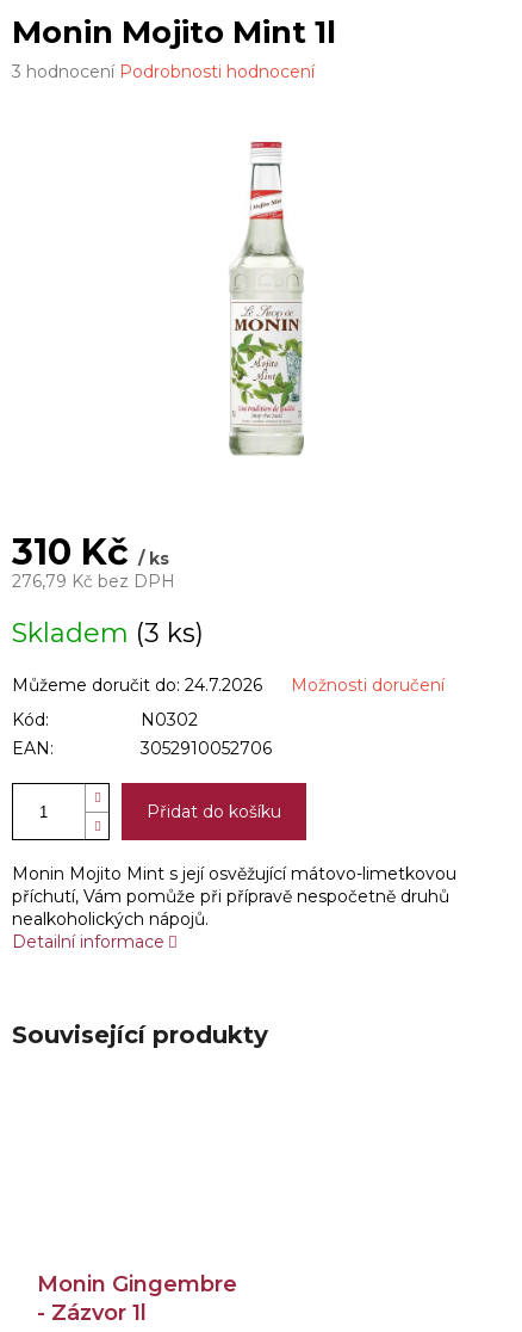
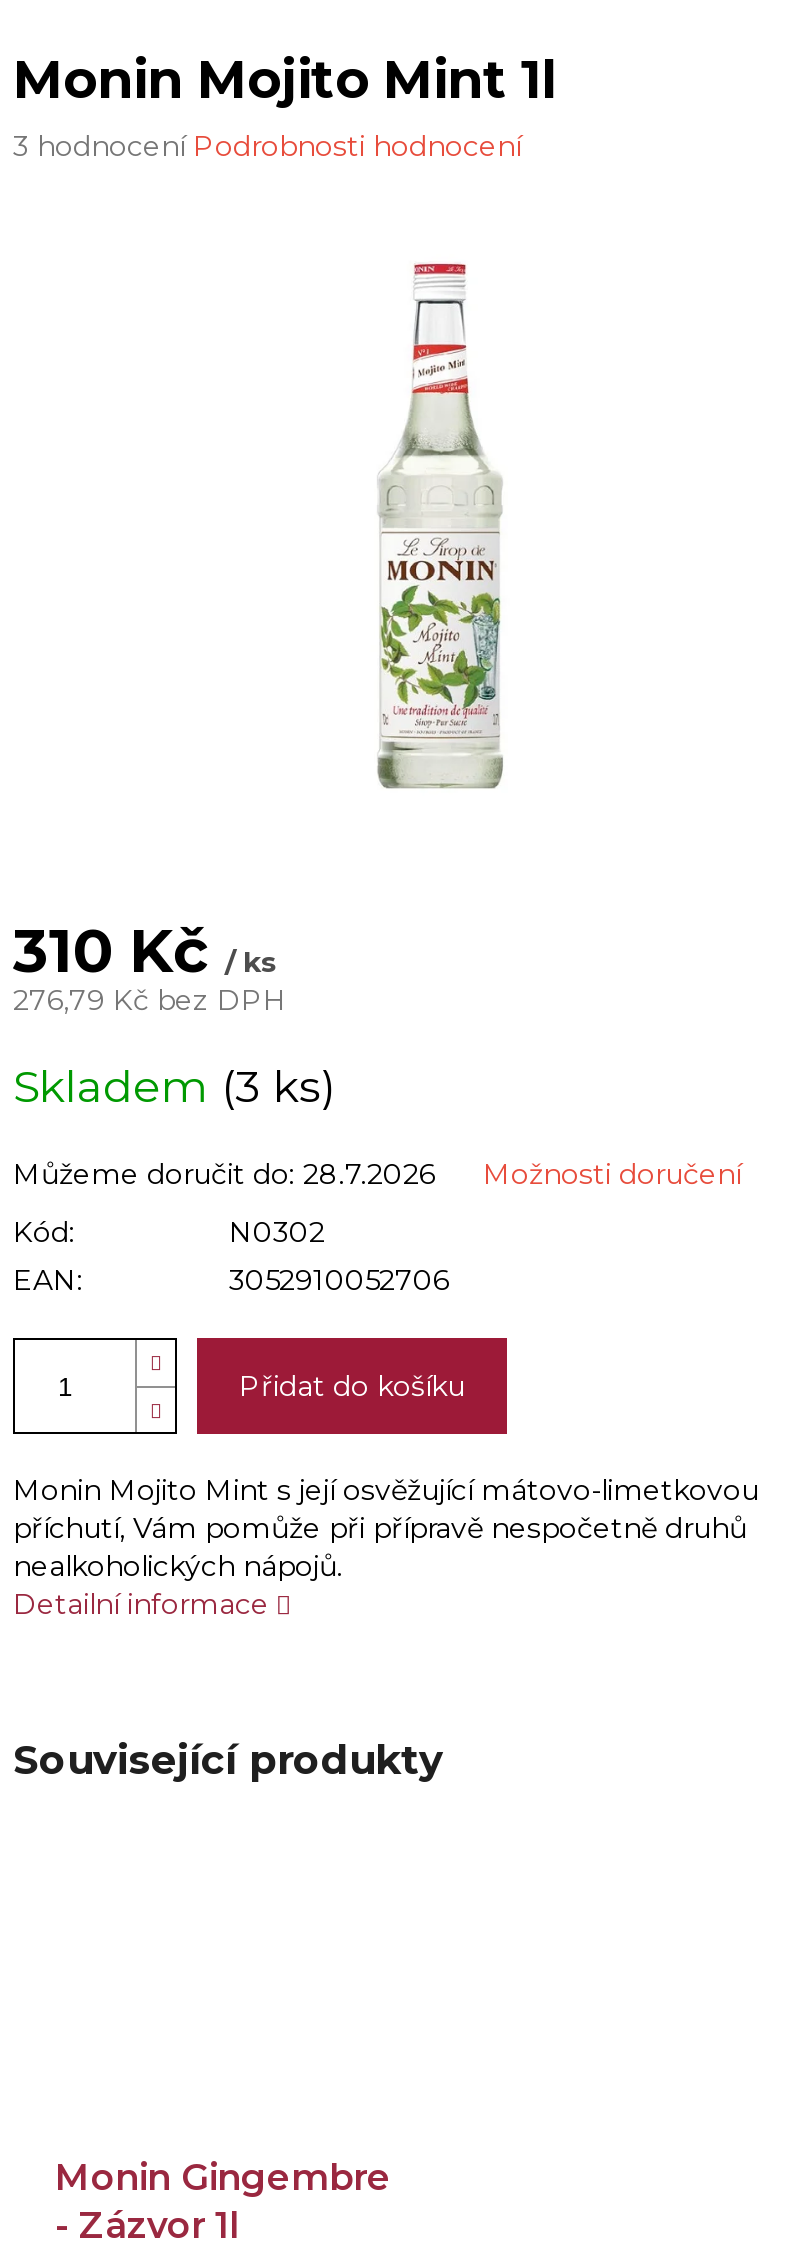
- Můžeme doručit do: 24.7.2026
+ Můžeme doručit do: 28.7.2026
